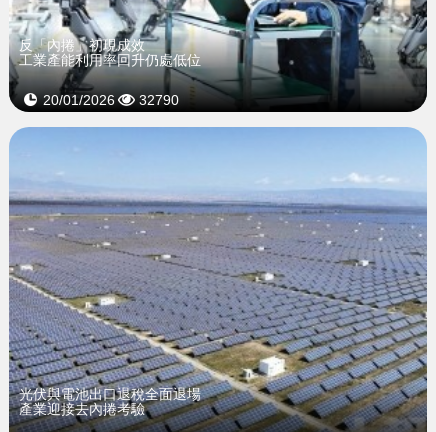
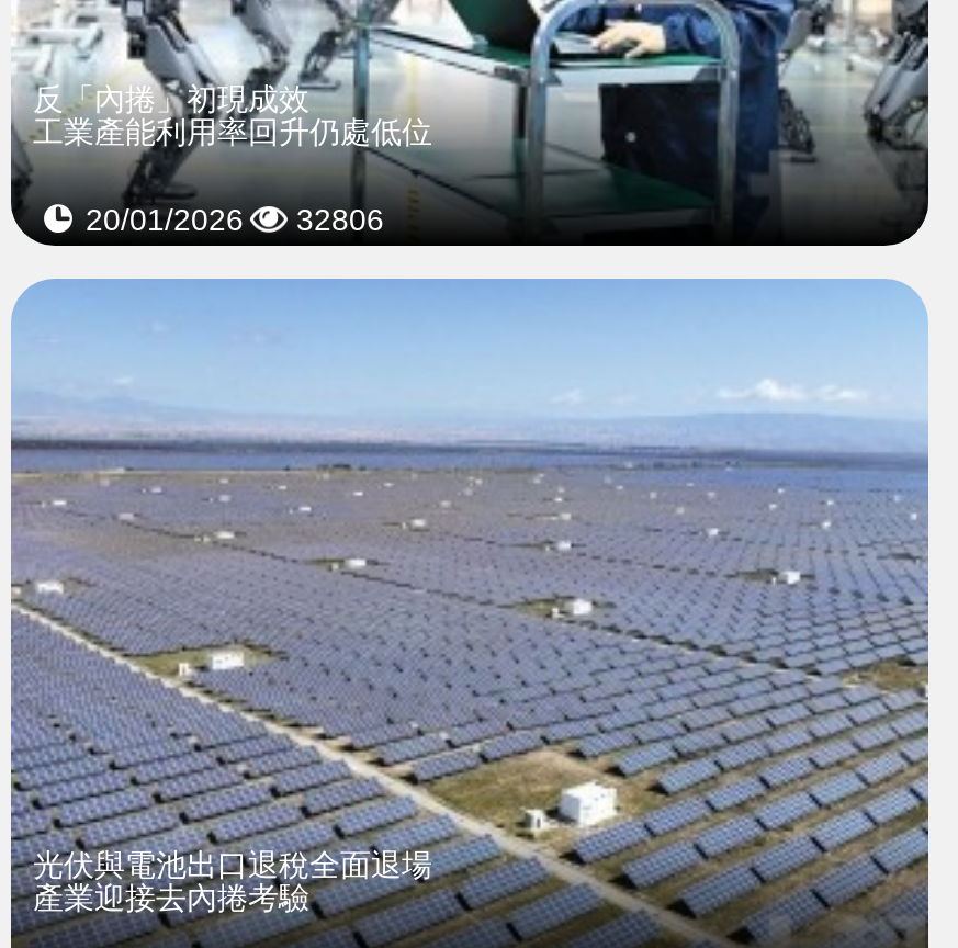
- 20/01/2026 32790
+ 20/01/2026 32806
